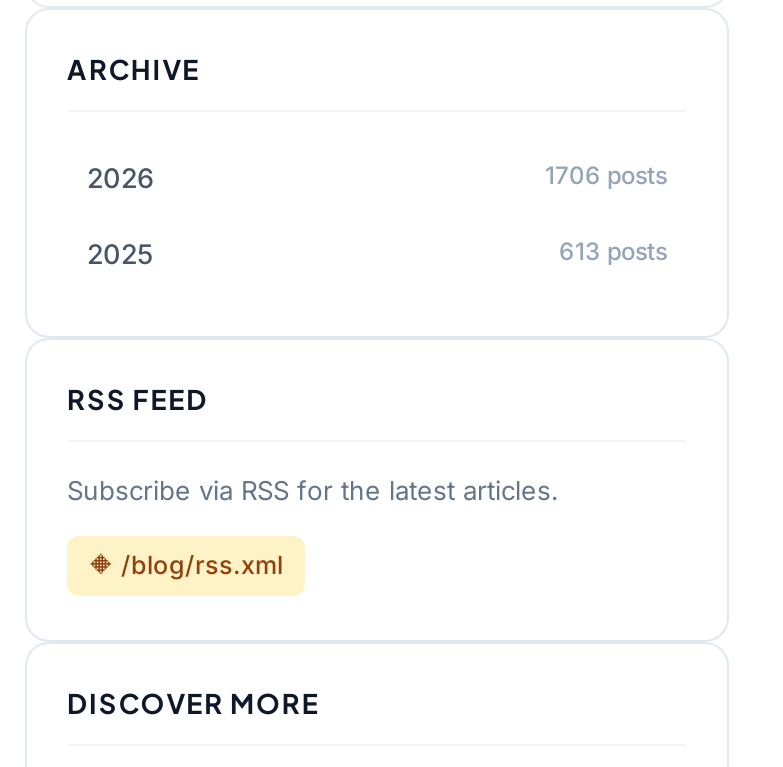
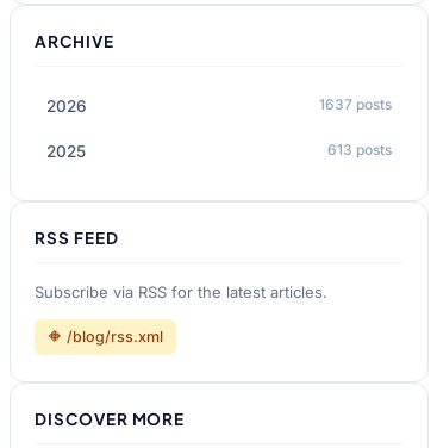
- 1706 posts
+ 1637 posts
